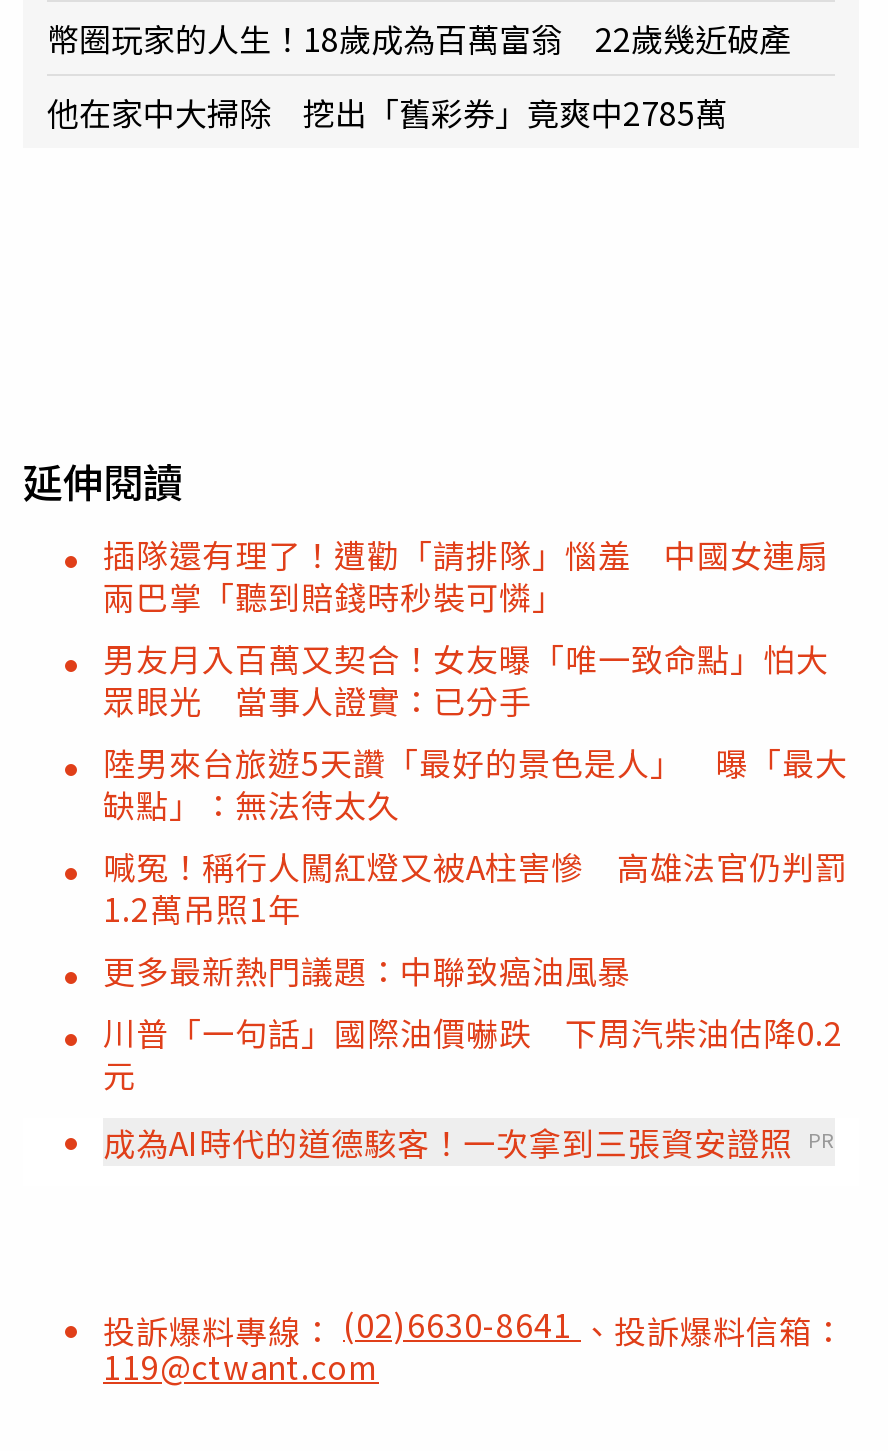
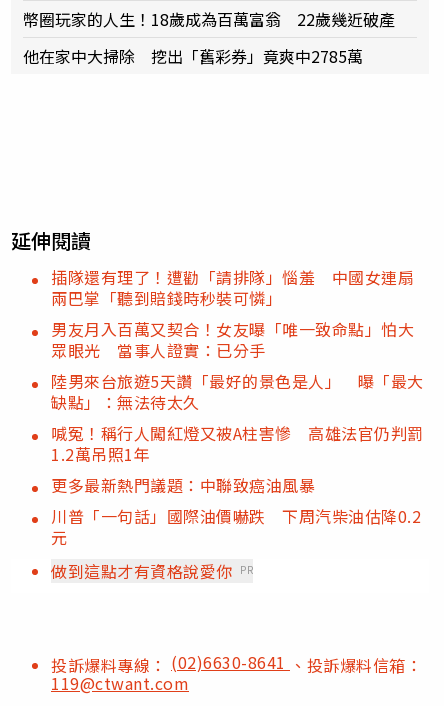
- 成為AI時代的道德駭客！一次拿到三張資安證照 PR
+ 做到這點才有資格說愛你 PR
